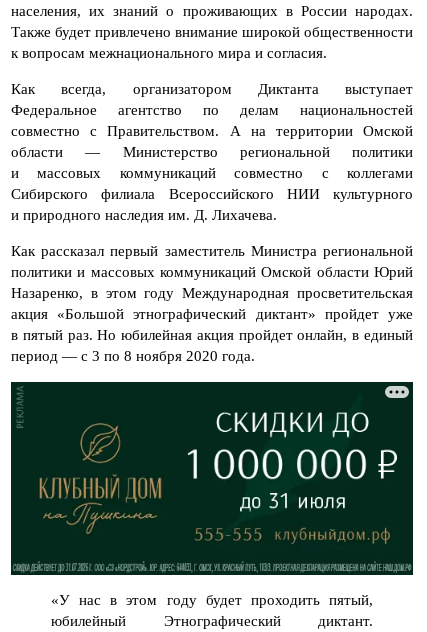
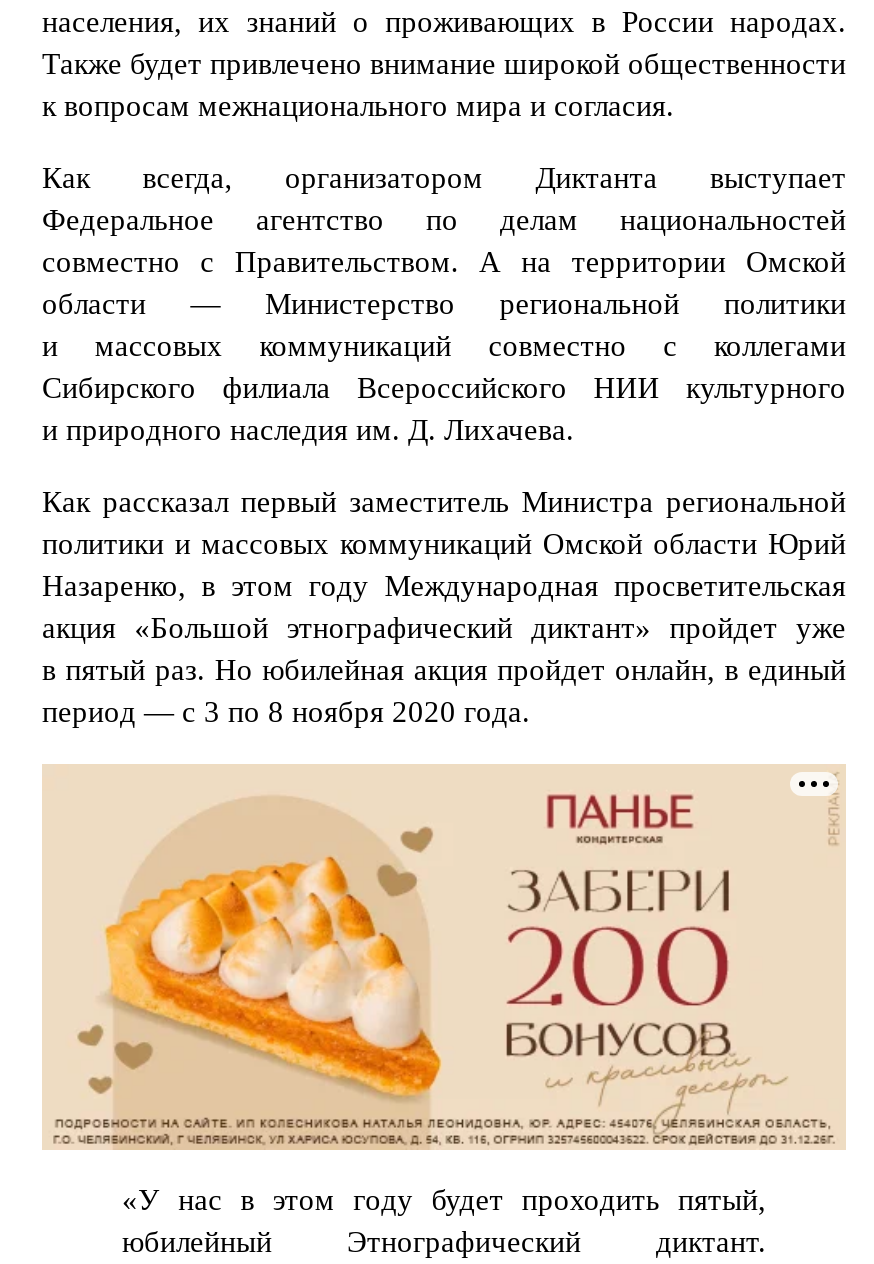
- [image]
+ [image]
